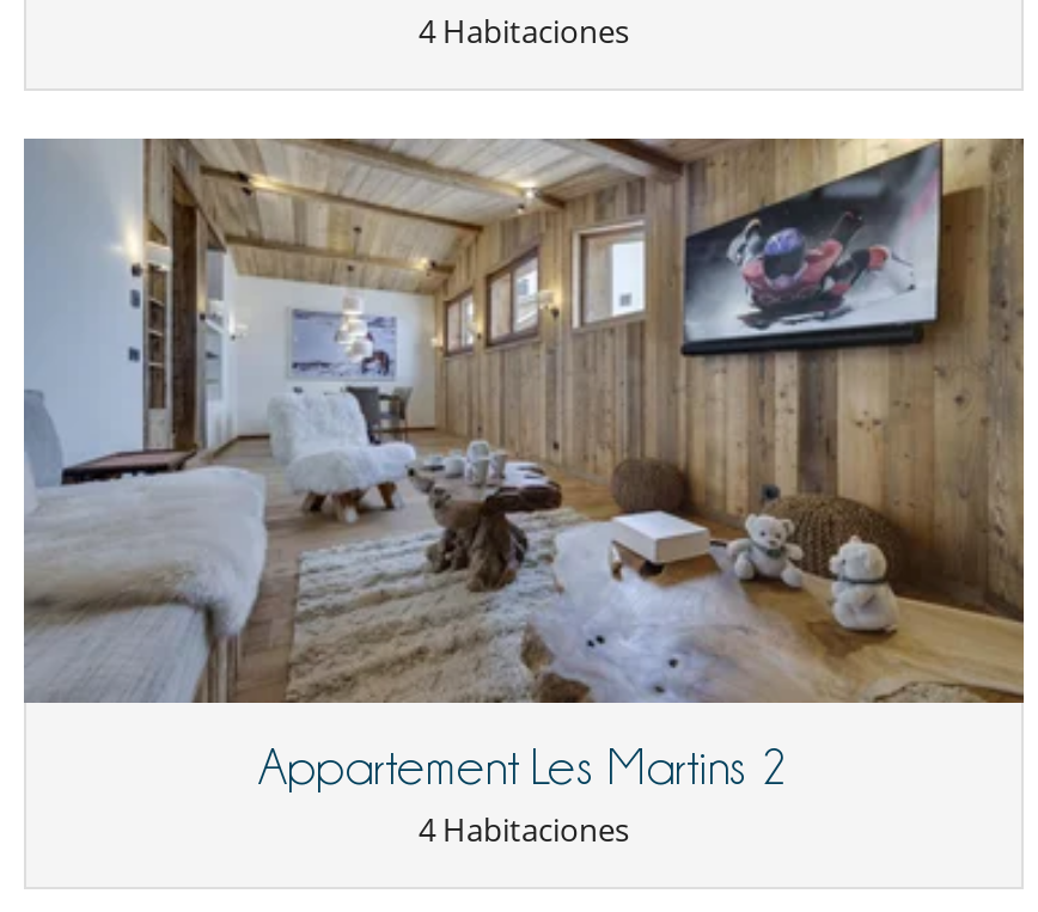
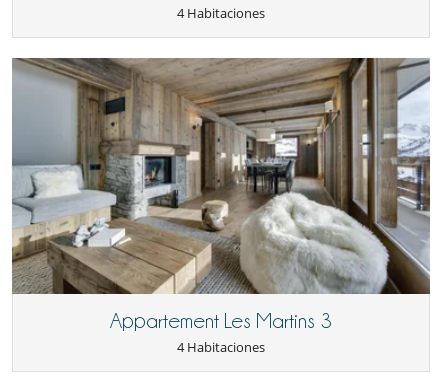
- [image]
- Appartement Les Martins 2
+ [image]
+ Appartement Les Martins 3
